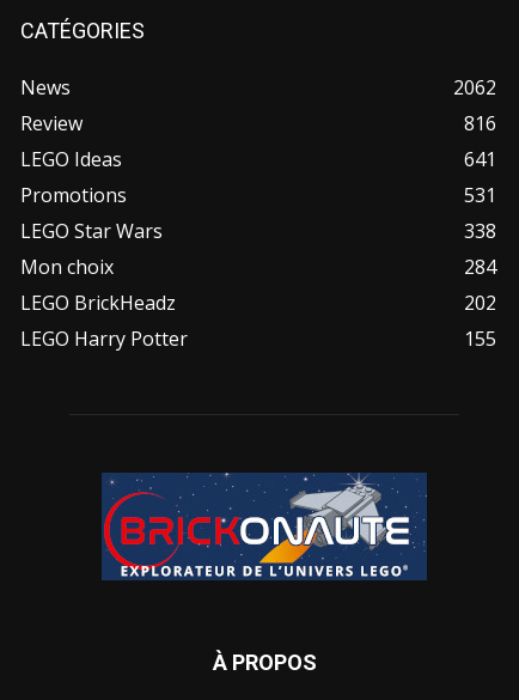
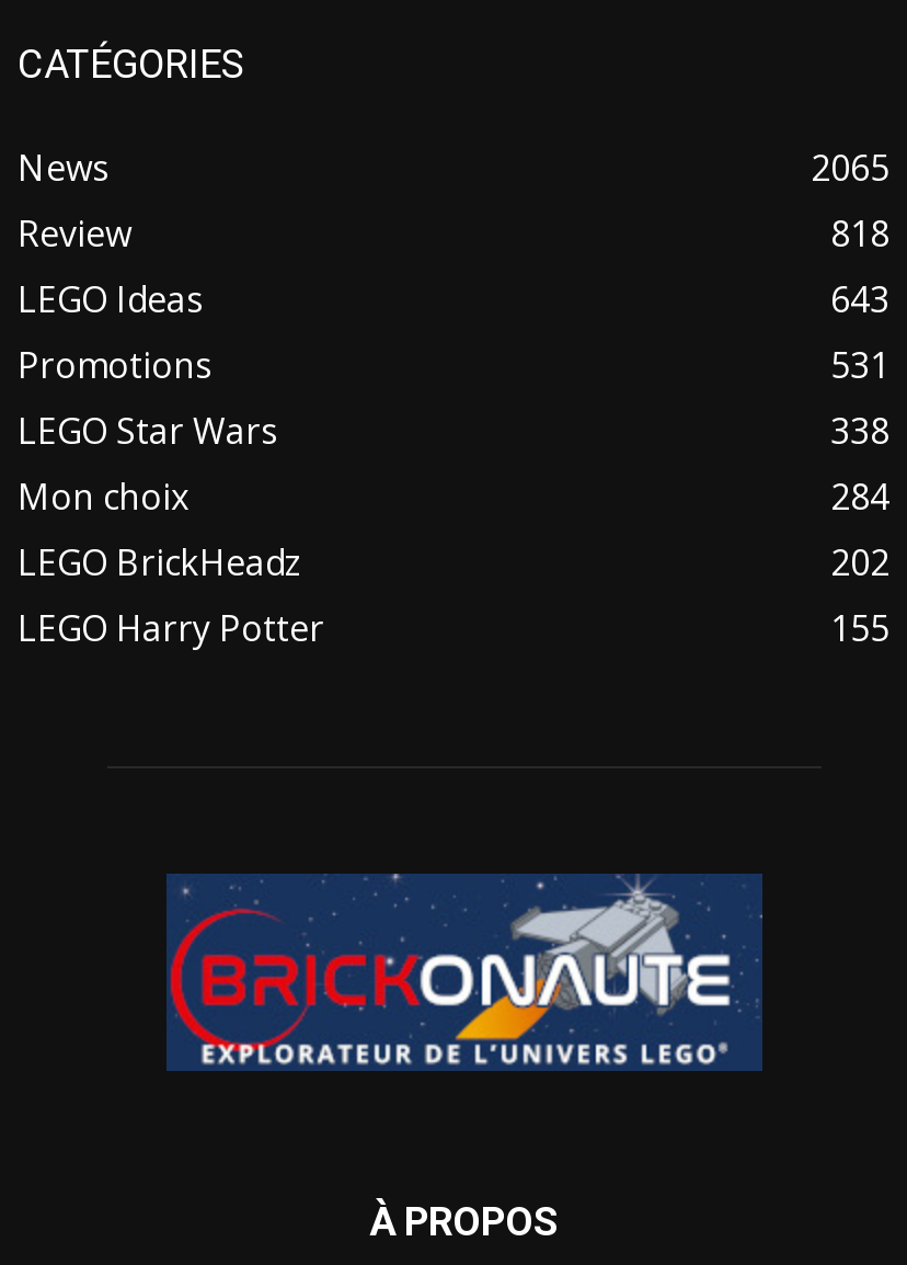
- 2062
+ 2065

- 816
+ 818

- 641
+ 643
